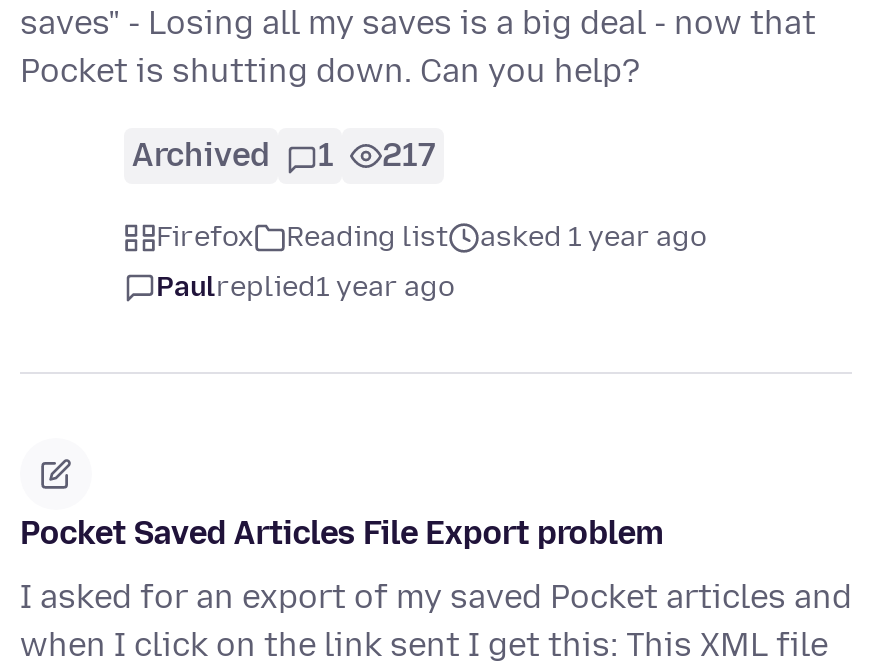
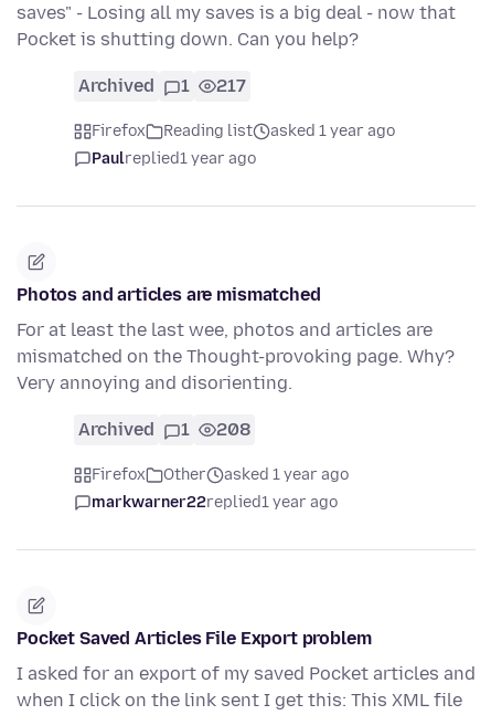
+ Photos and articles are mismatched
+ For at least the last wee, photos and articles are
+ mismatched on the Thought-provoking page. Why?
+ Very annoying and disorienting.
+ Archived
+ 1
+ 208
+ Firefox
+ Other
+ asked 1 year ago
+ markwarner22replied 1 year ago
